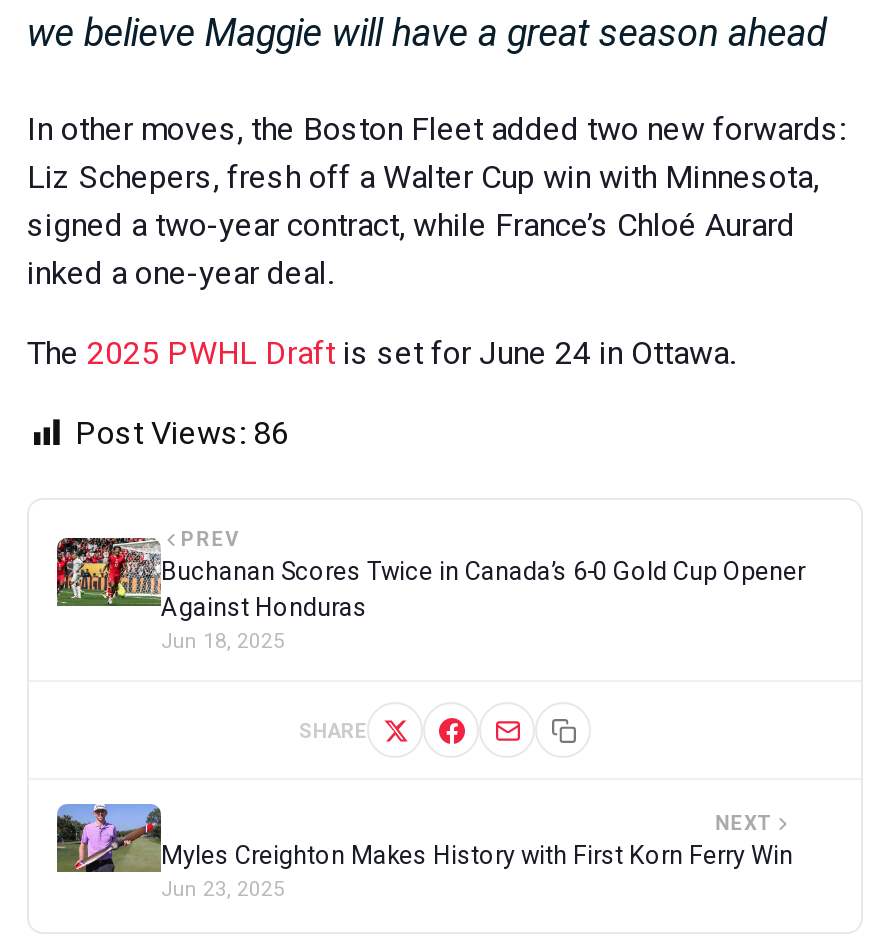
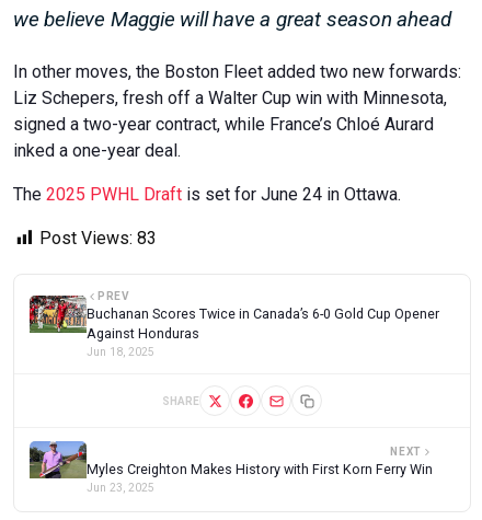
- Post Views: 86
+ Post Views: 83
